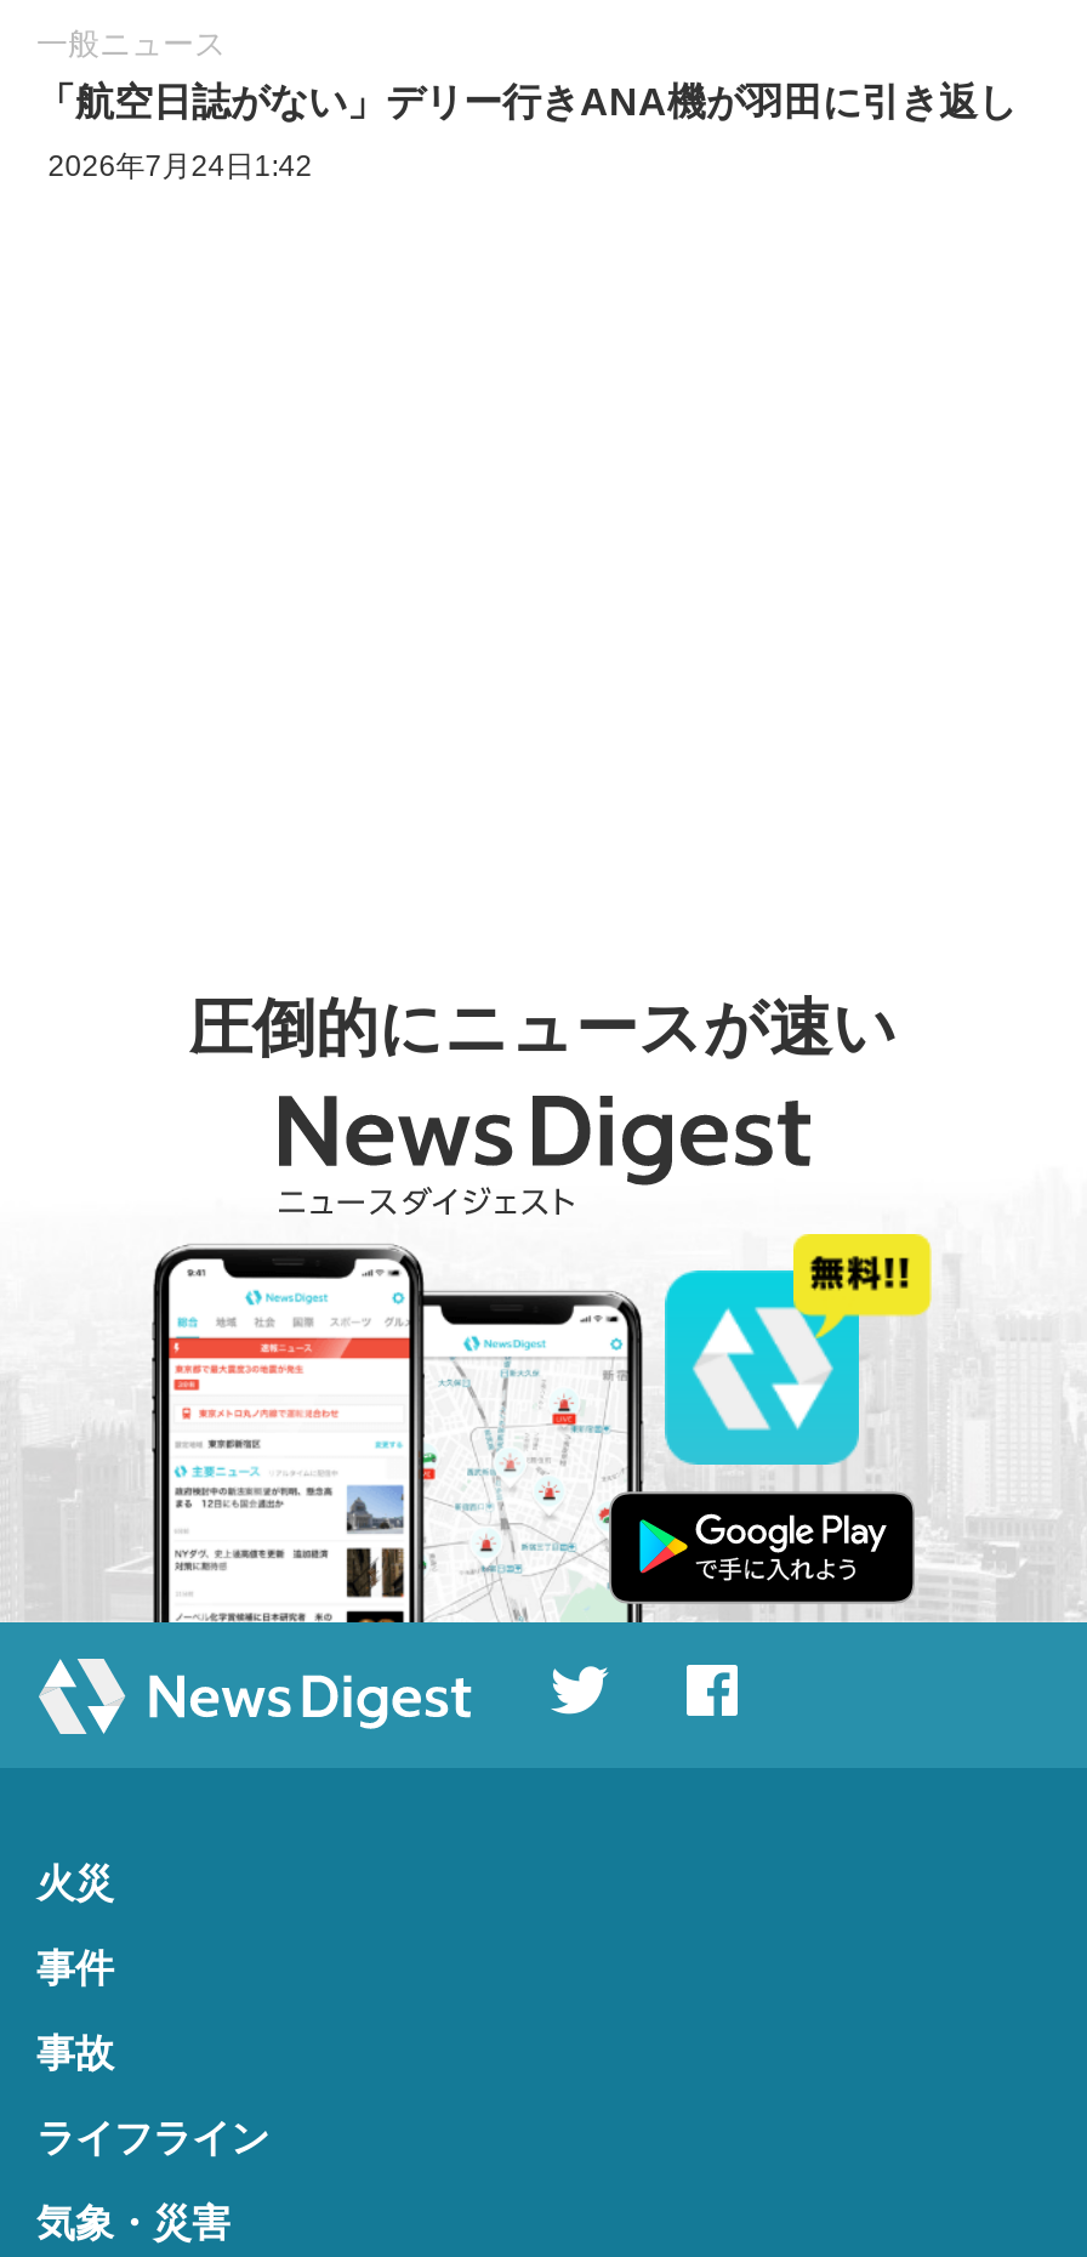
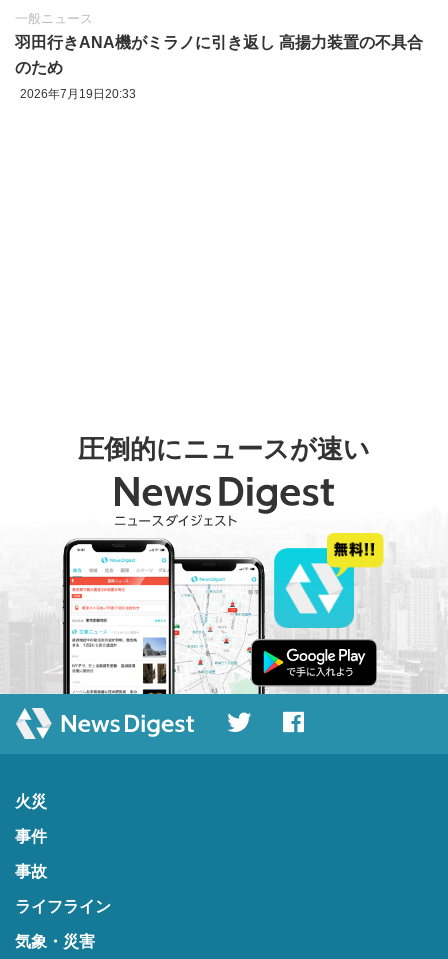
- 「航空日誌がない」デリー行きANA機が羽田に引き返し
- 2026年7月24日1:42
+ 羽田行きANA機がミラノに引き返し 高揚力装置の不具合
+ のため
+ 2026年7月19日20:33
